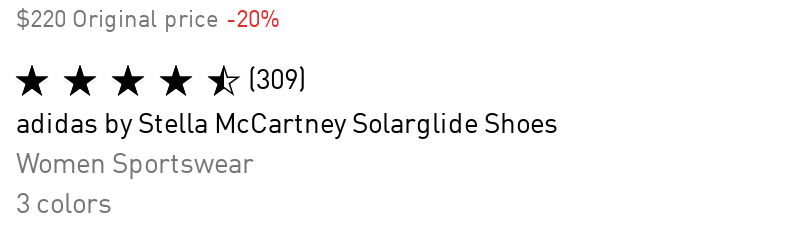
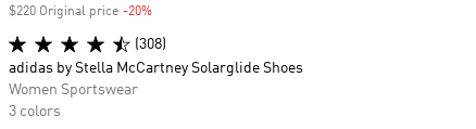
- (309)
+ (308)
